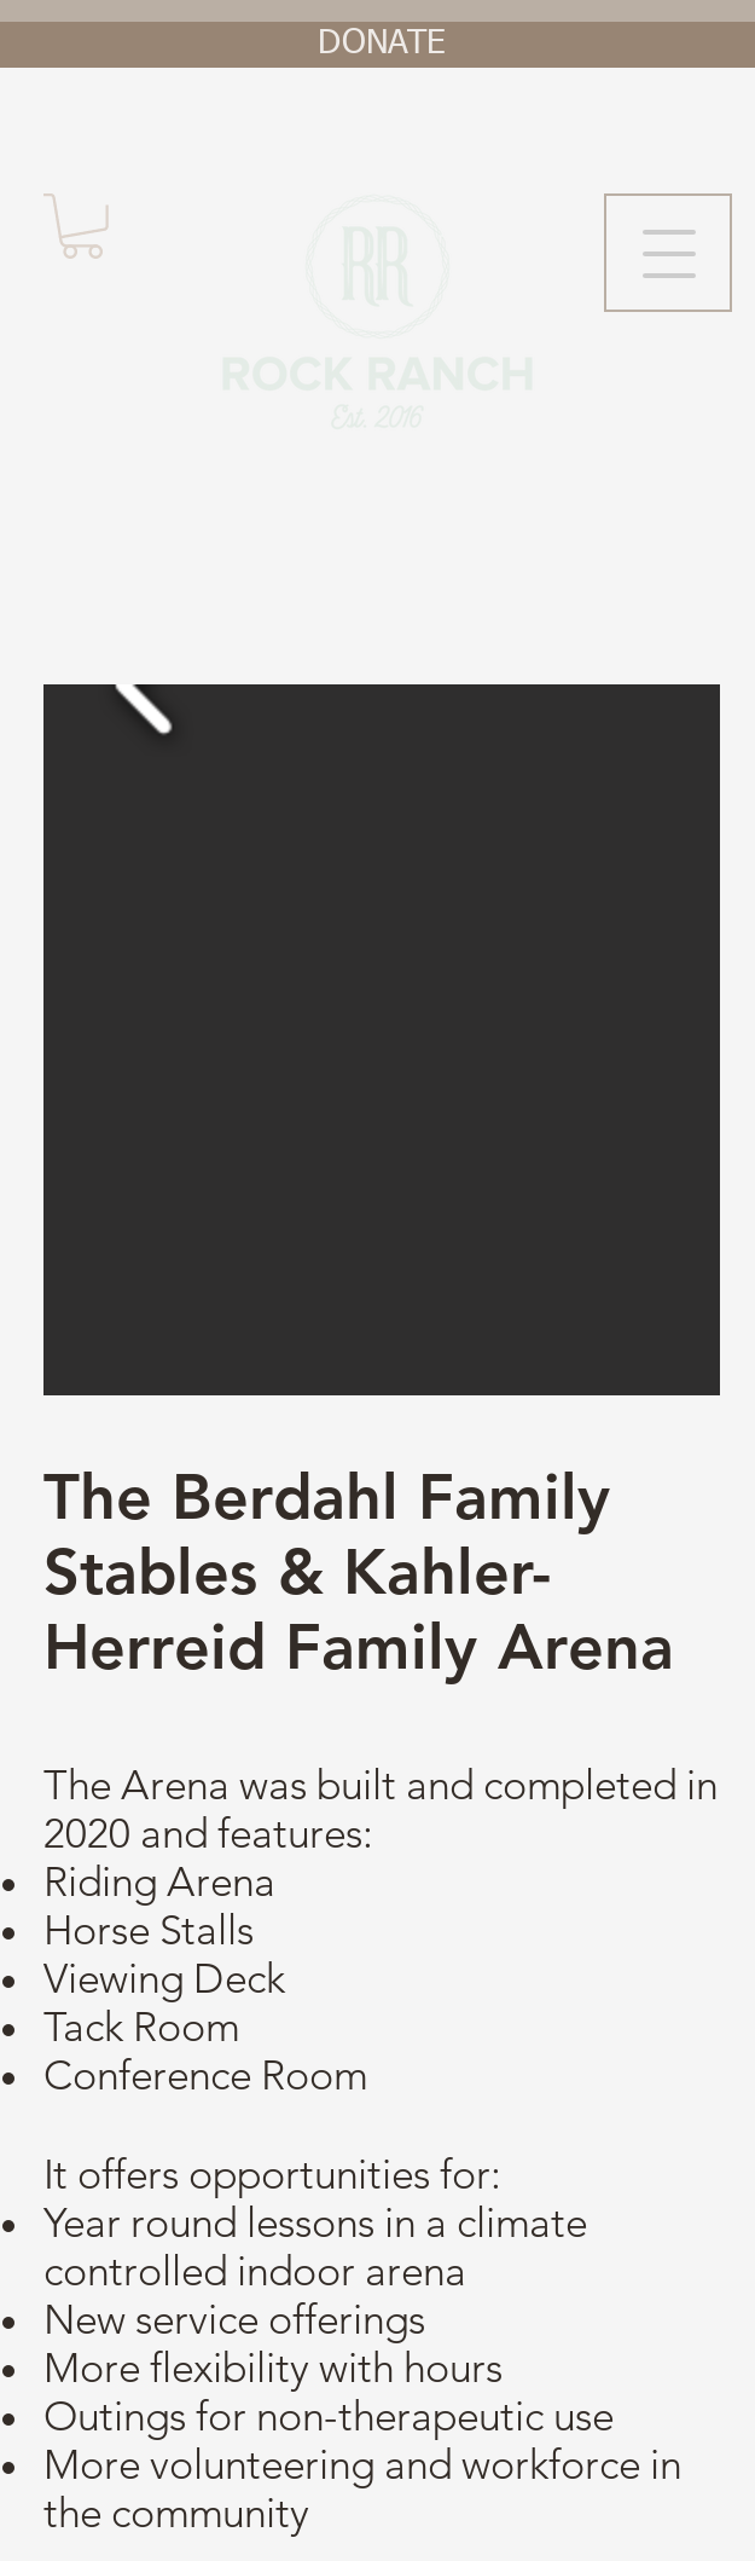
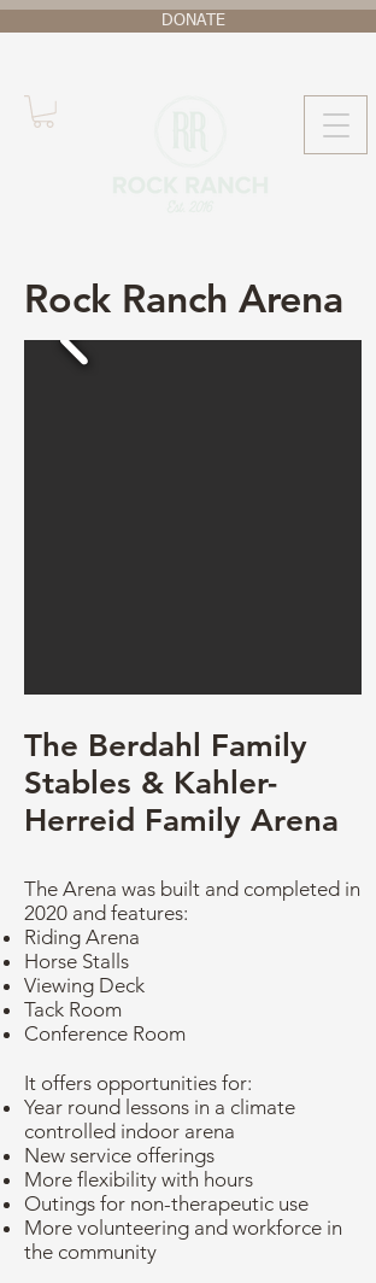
+ Rock Ranch Arena
